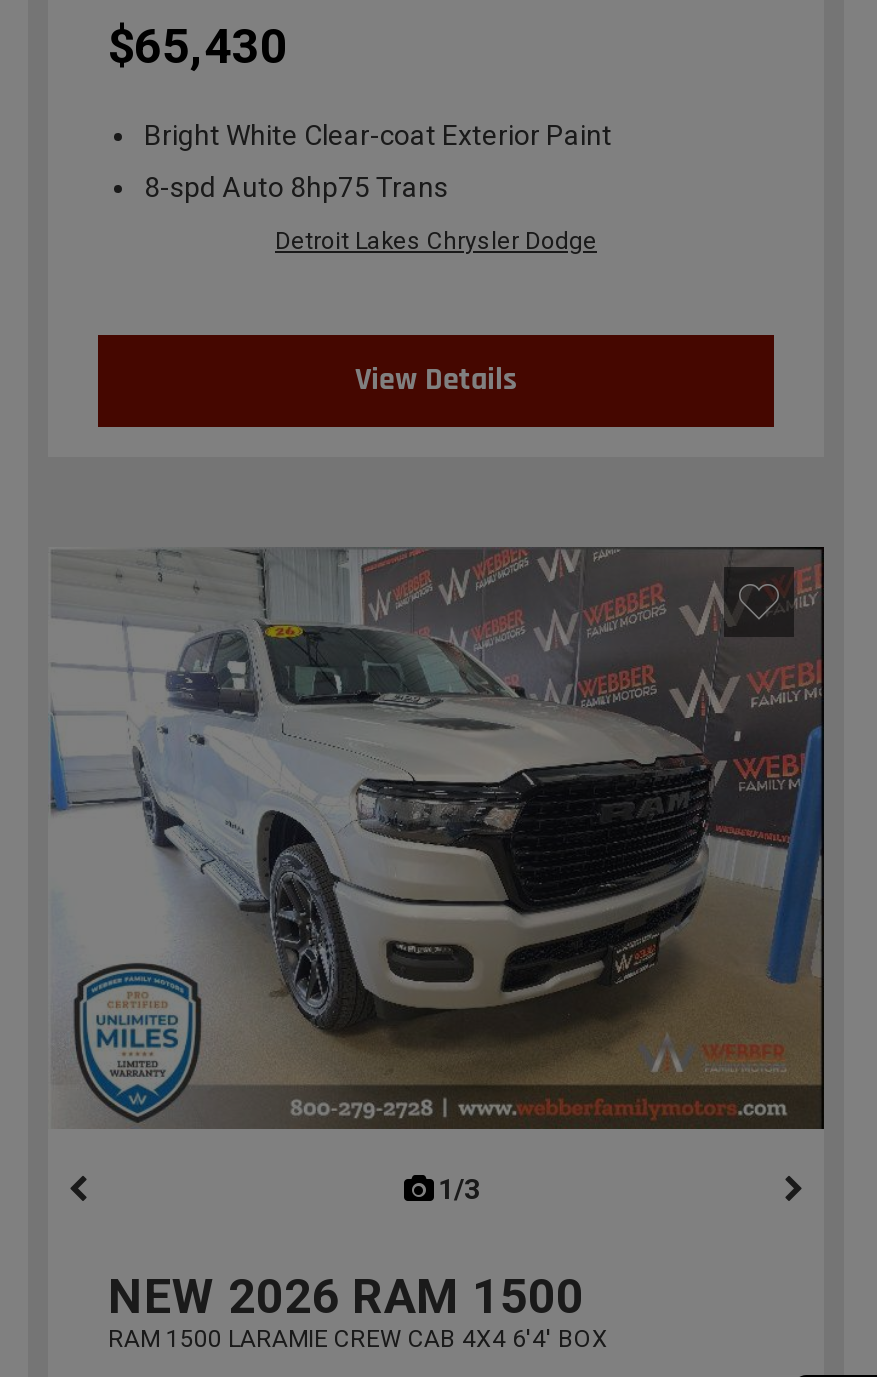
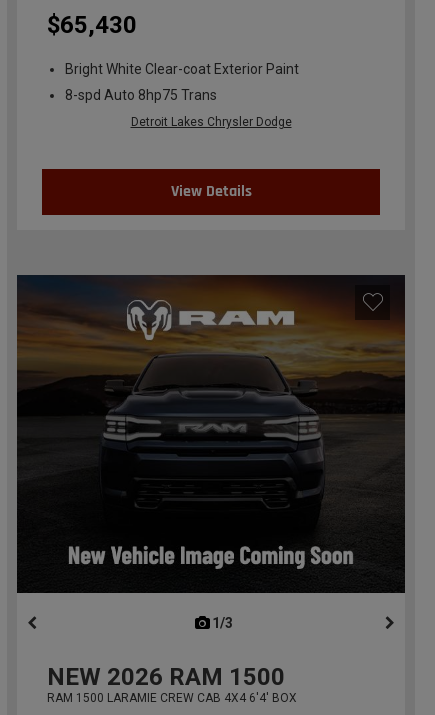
- [image]
+ [image]
